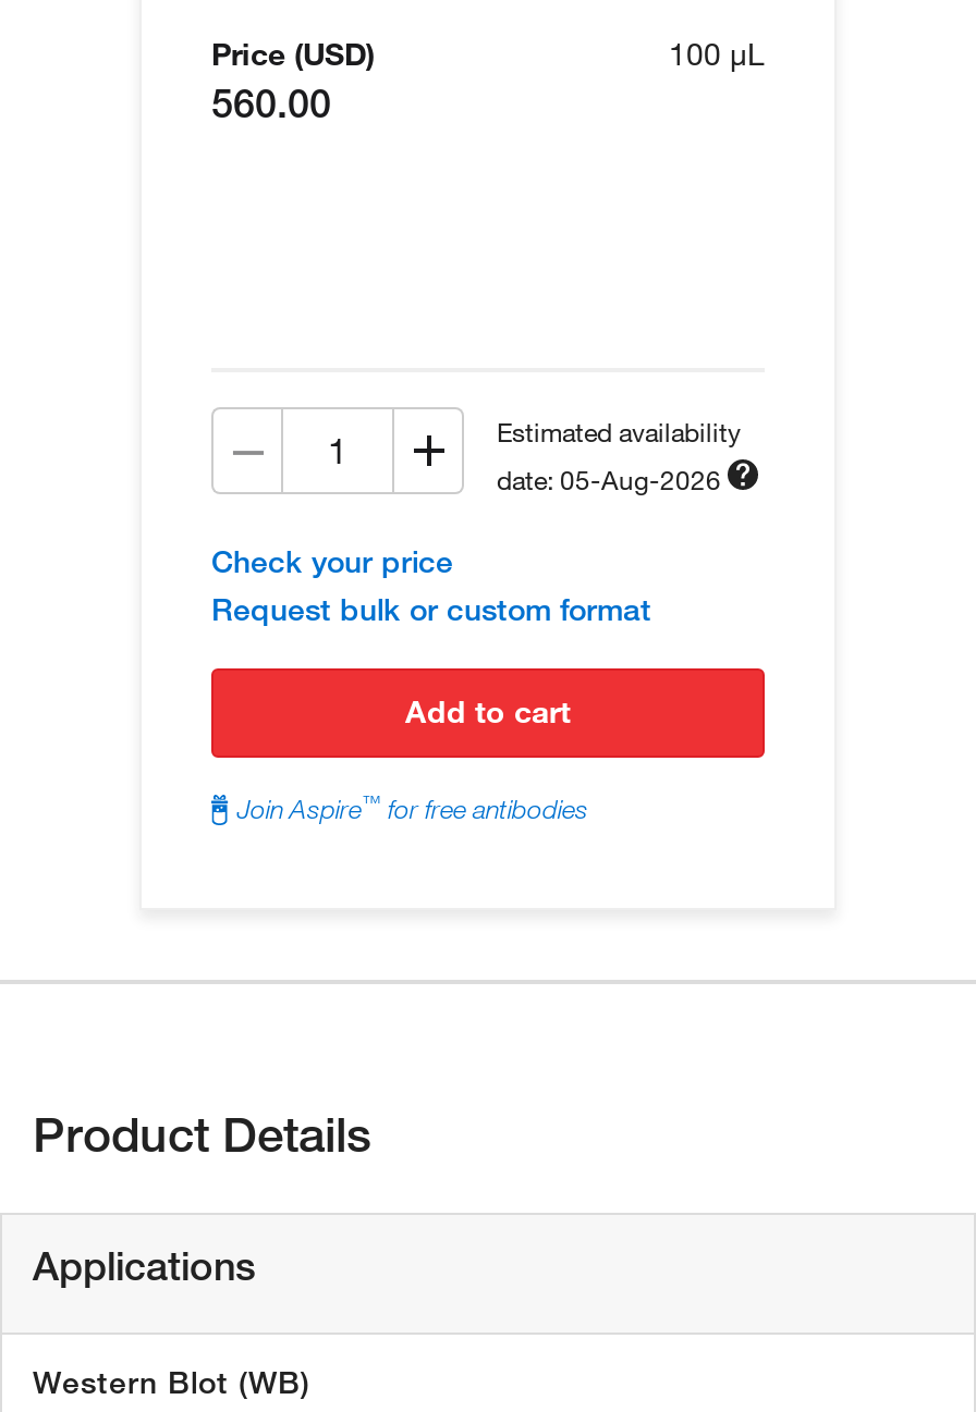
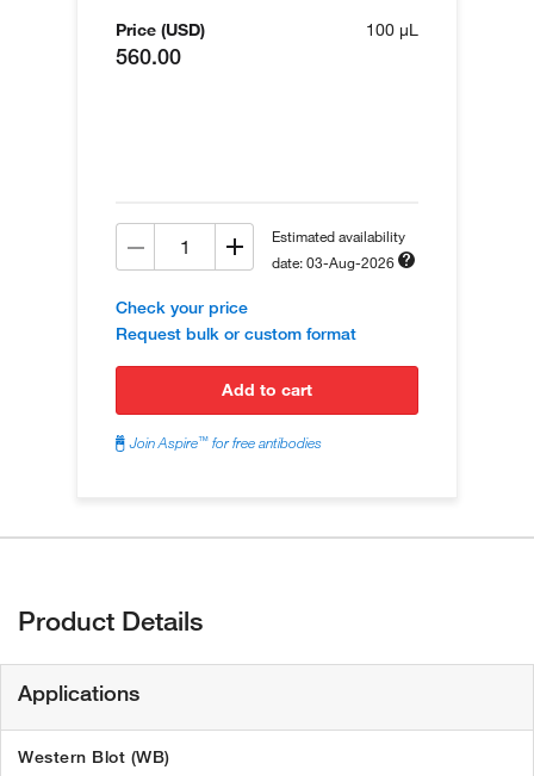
- date: 05-Aug-2026
+ date: 03-Aug-2026
